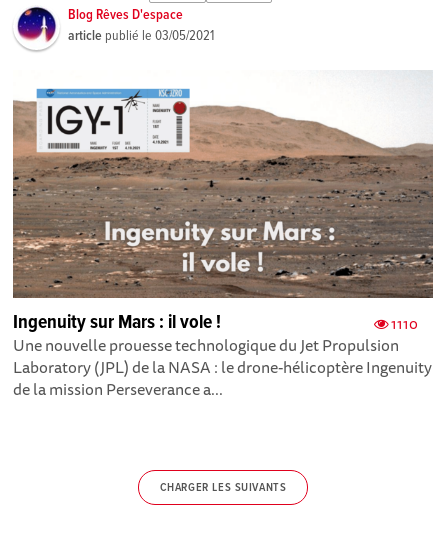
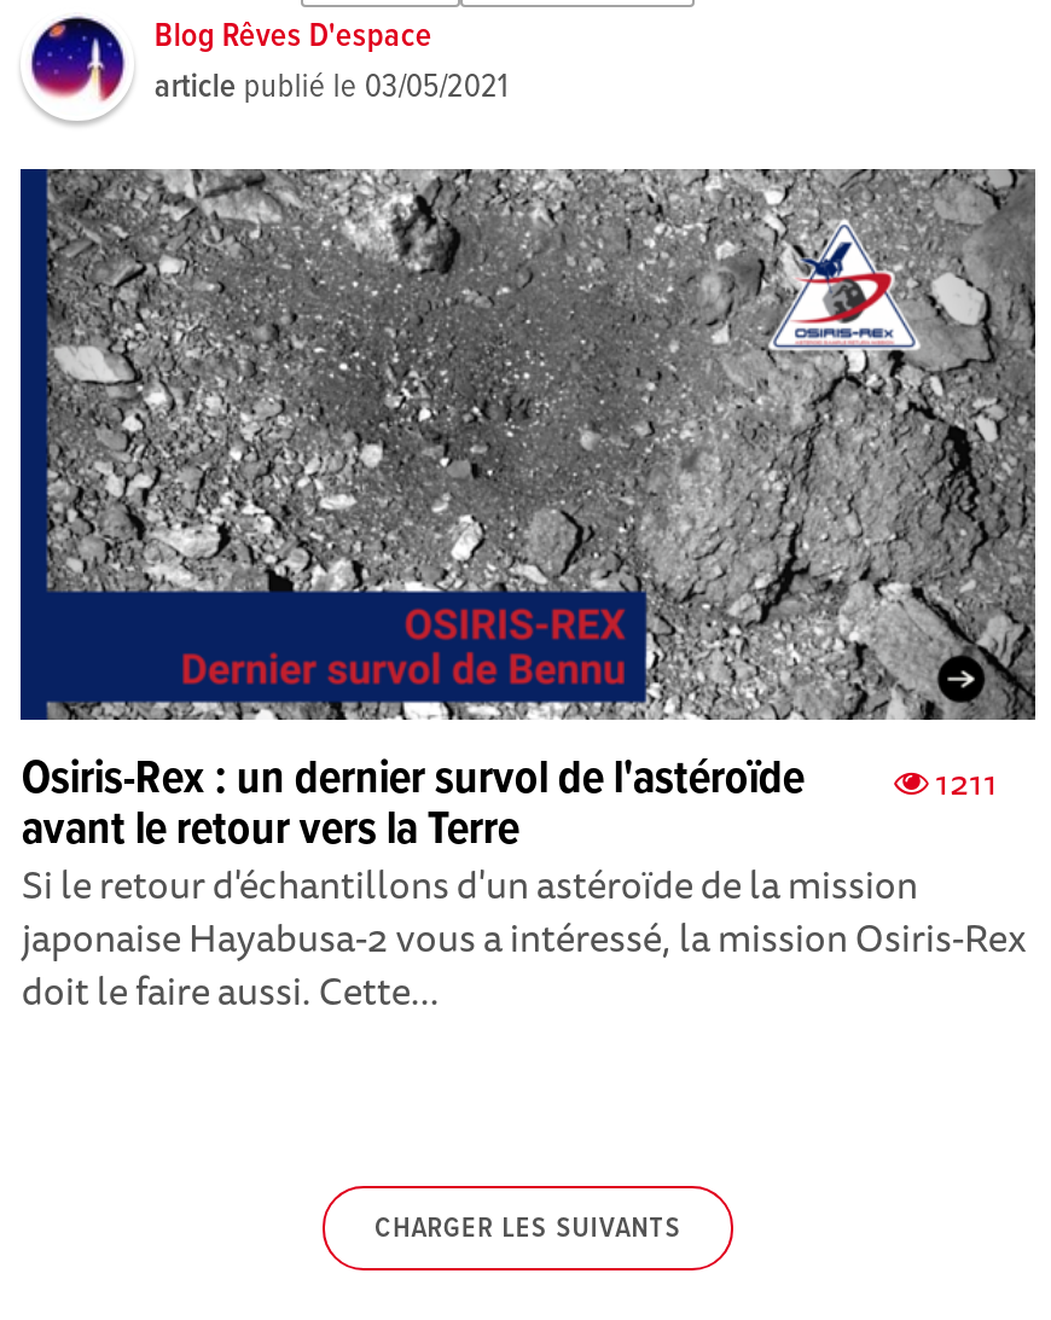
- [image]
- 1110
- Ingenuity sur Mars : il vole !
- Une nouvelle prouesse technologique du Jet Propulsion
- Laboratory (JPL) de la NASA : le drone-hélicoptère Ingenuity
- de la mission Perseverance a...
+ [image]
+ 1211
+ Osiris-Rex : un dernier survol de l'astéroïde
+ avant le retour vers la Terre
+ Si le retour d'échantillons d'un astéroïde de la mission
+ japonaise Hayabusa-2 vous a intéressé, la mission Osiris-Rex
+ doit le faire aussi. Cette...
